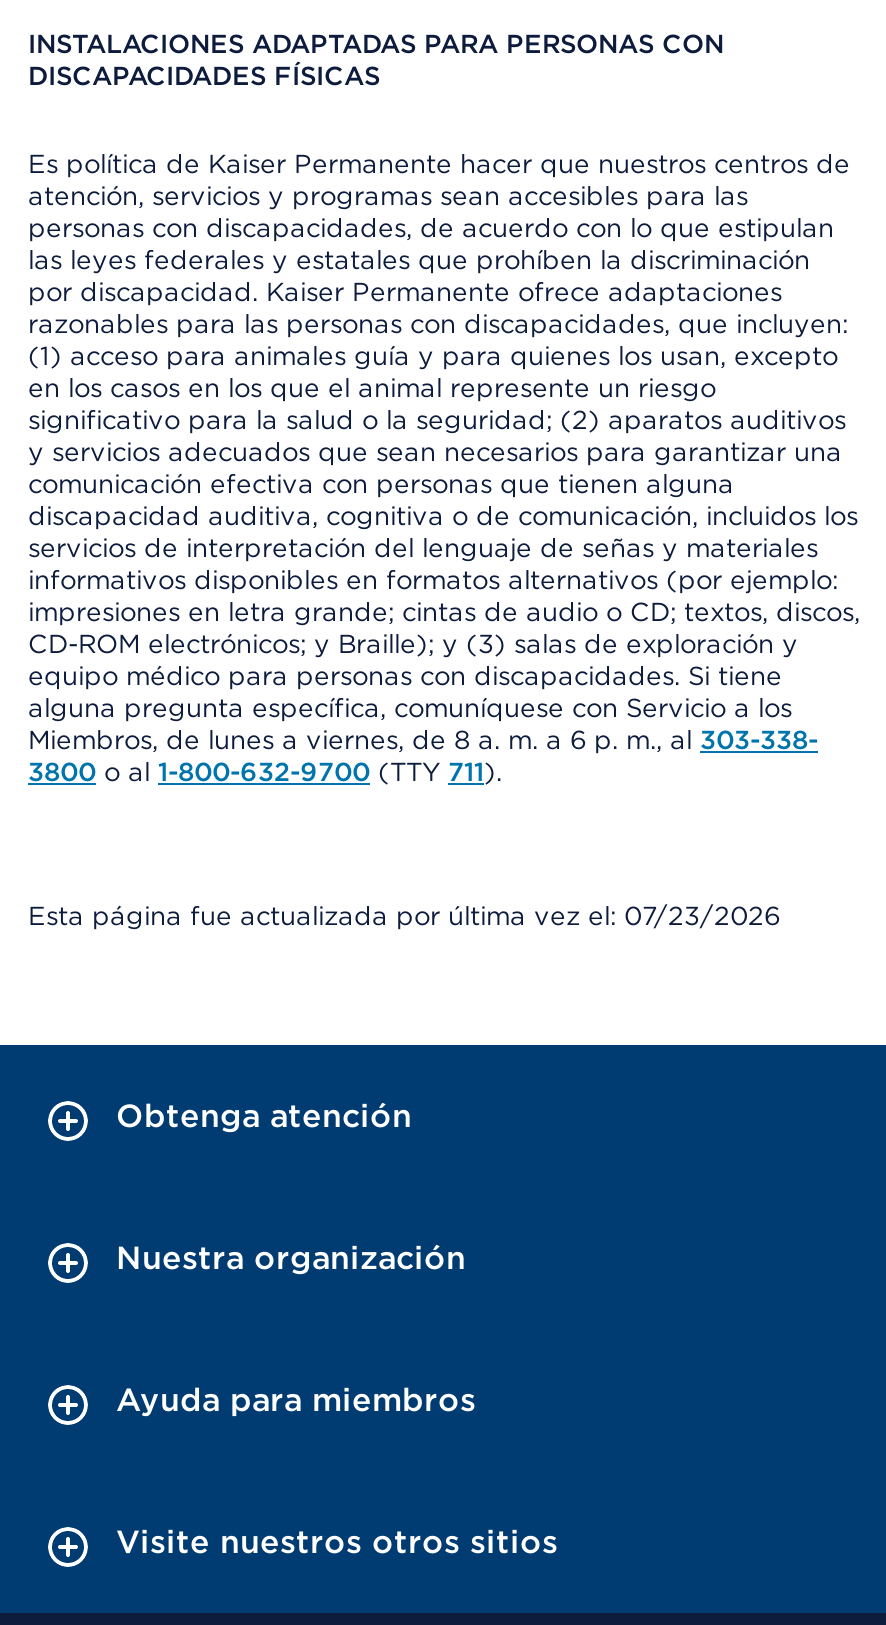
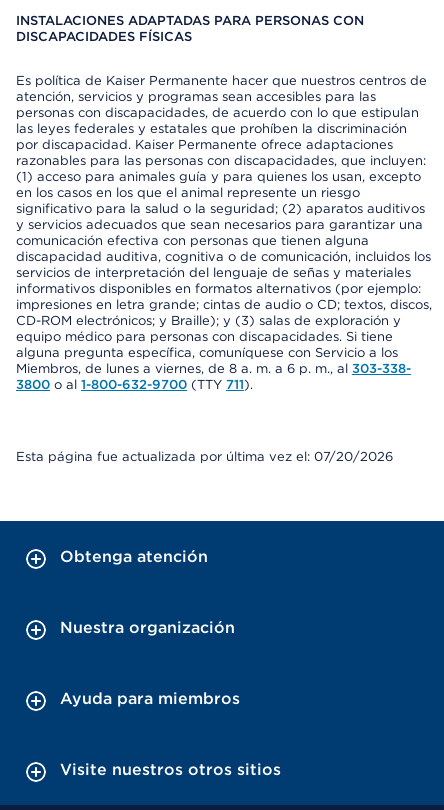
- Esta página fue actualizada por última vez el: 07/23/2026
+ Esta página fue actualizada por última vez el: 07/20/2026
